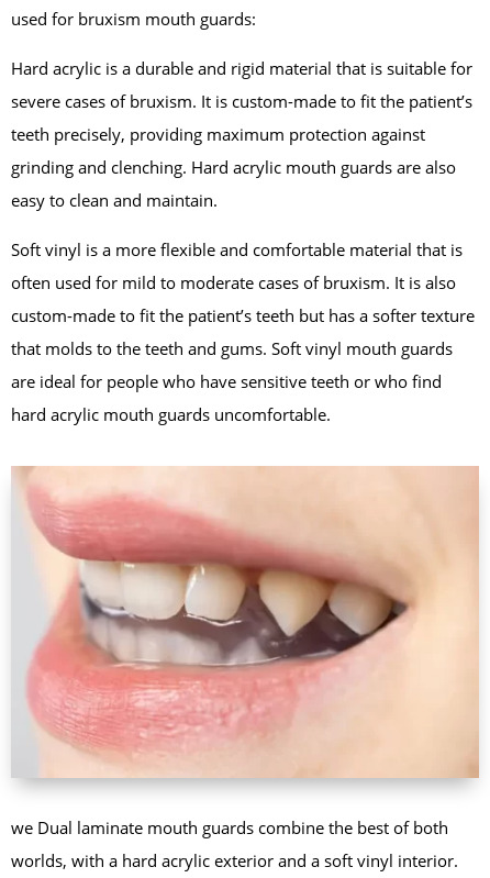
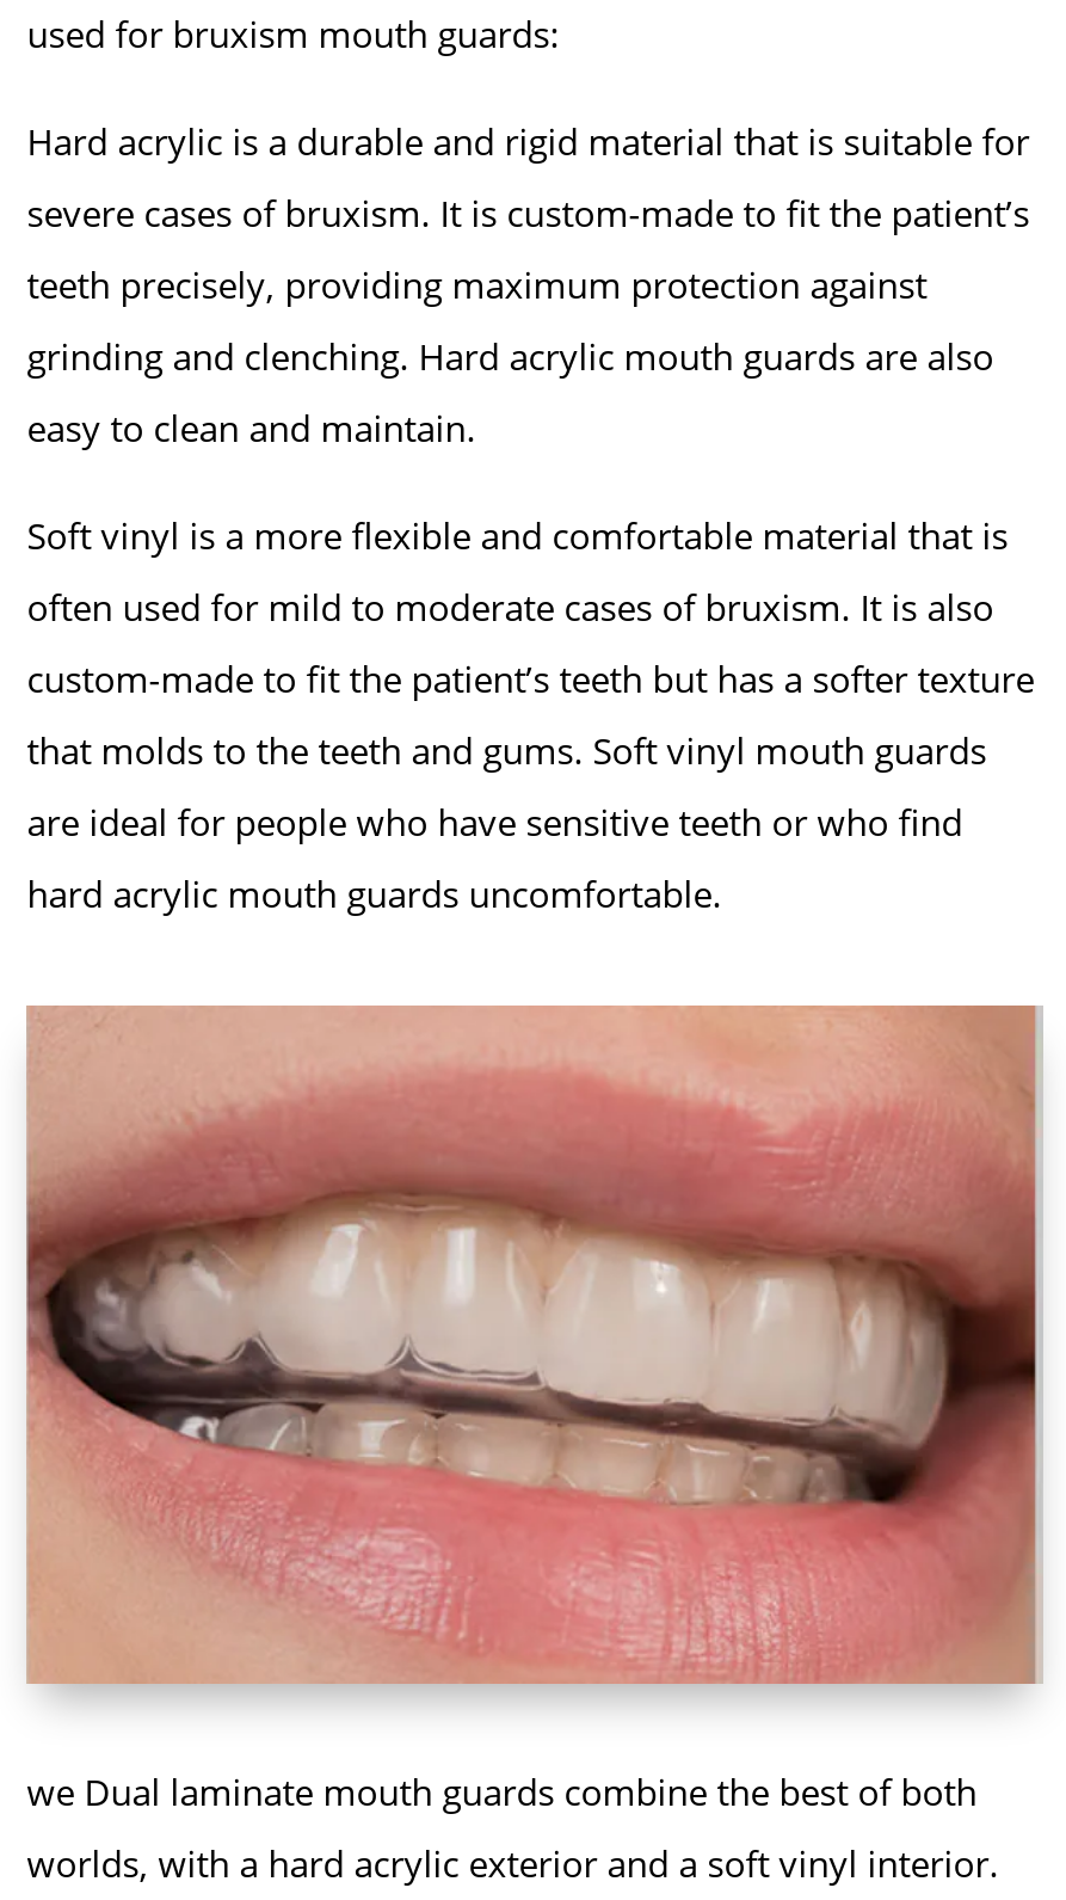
- [image]
+ [image]
